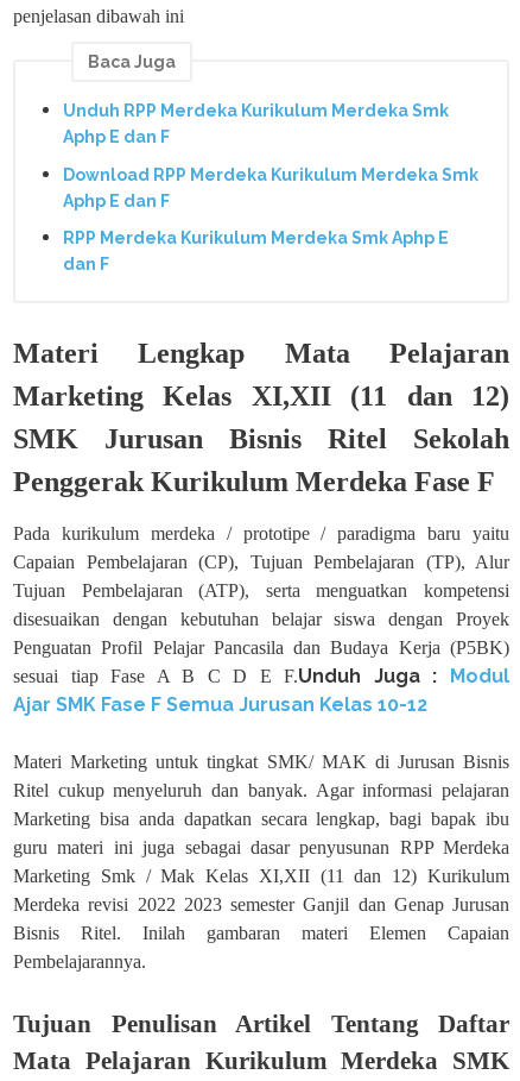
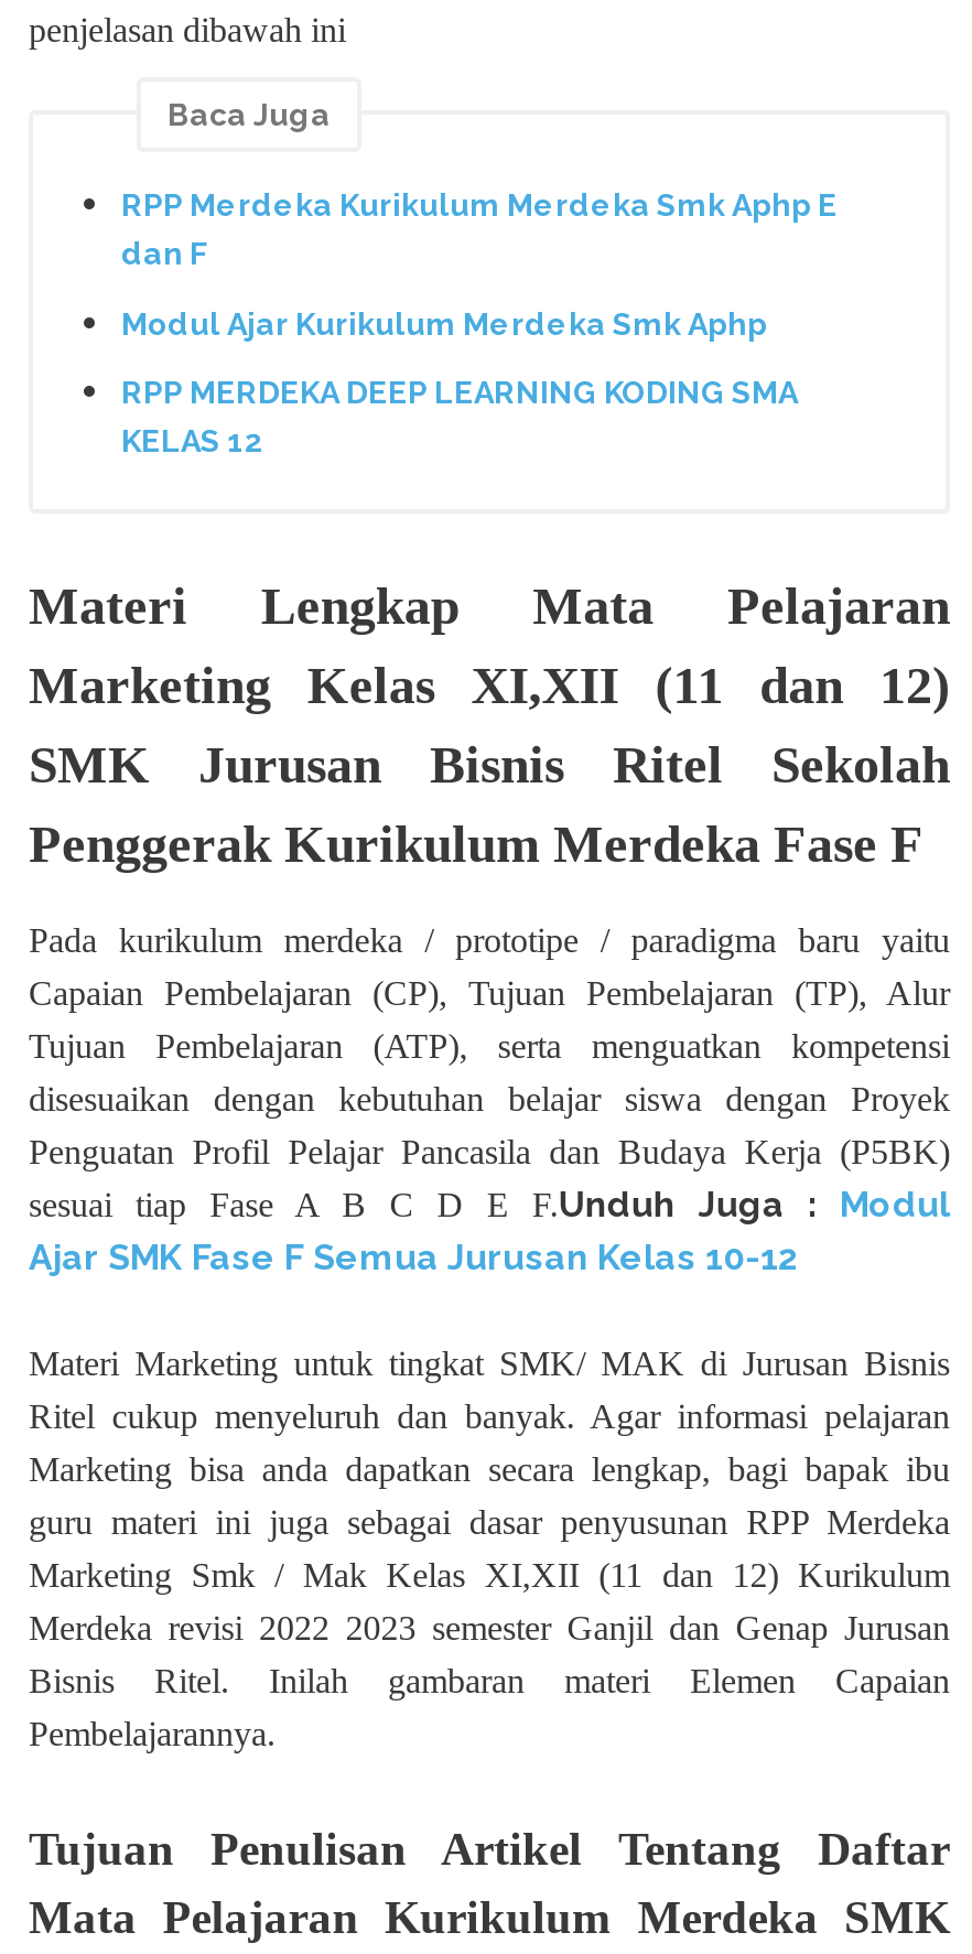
- Unduh RPP Merdeka Kurikulum Merdeka Smk
- Aphp E dan F
- Download RPP Merdeka Kurikulum Merdeka Smk
- Aphp E dan F

moved up: RPP Merdeka Kurikulum Merdeka Smk Aphp E | dan F

+ Modul Ajar Kurikulum Merdeka Smk Aphp
+ RPP MERDEKA DEEP LEARNING KODING SMA
+ KELAS 12
